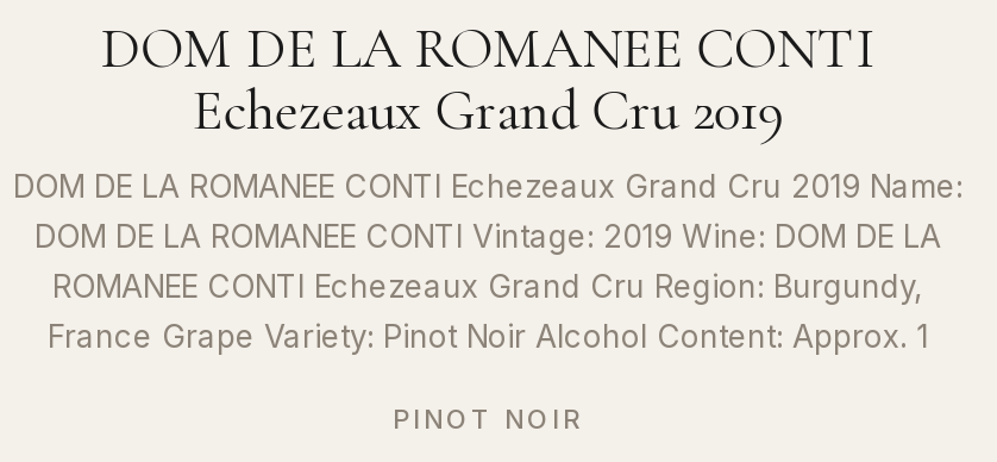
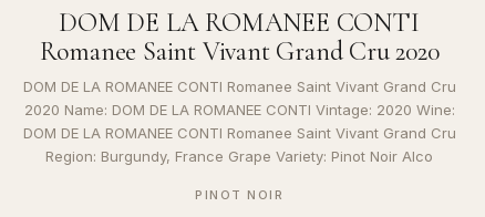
- Echezeaux Grand Cru 2019
- DOM DE LA ROMANEE CONTI Echezeaux Grand Cru 2019 Name:
- DOM DE LA ROMANEE CONTI Vintage: 2019 Wine: DOM DE LA
- ROMANEE CONTI Echezeaux Grand Cru Region: Burgundy,
- France Grape Variety: Pinot Noir Alcohol Content: Approx. 1
+ Romanee Saint Vivant Grand Cru 2020
+ DOM DE LA ROMANEE CONTI Romanee Saint Vivant Grand Cru
+ 2020 Name: DOM DE LA ROMANEE CONTI Vintage: 2020 Wine:
+ DOM DE LA ROMANEE CONTI Romanee Saint Vivant Grand Cru
+ Region: Burgundy, France Grape Variety: Pinot Noir Alco
